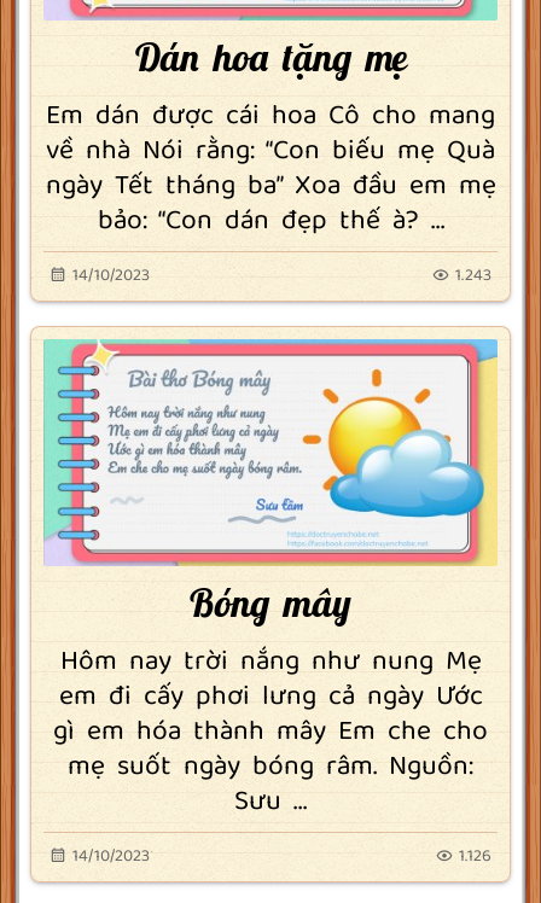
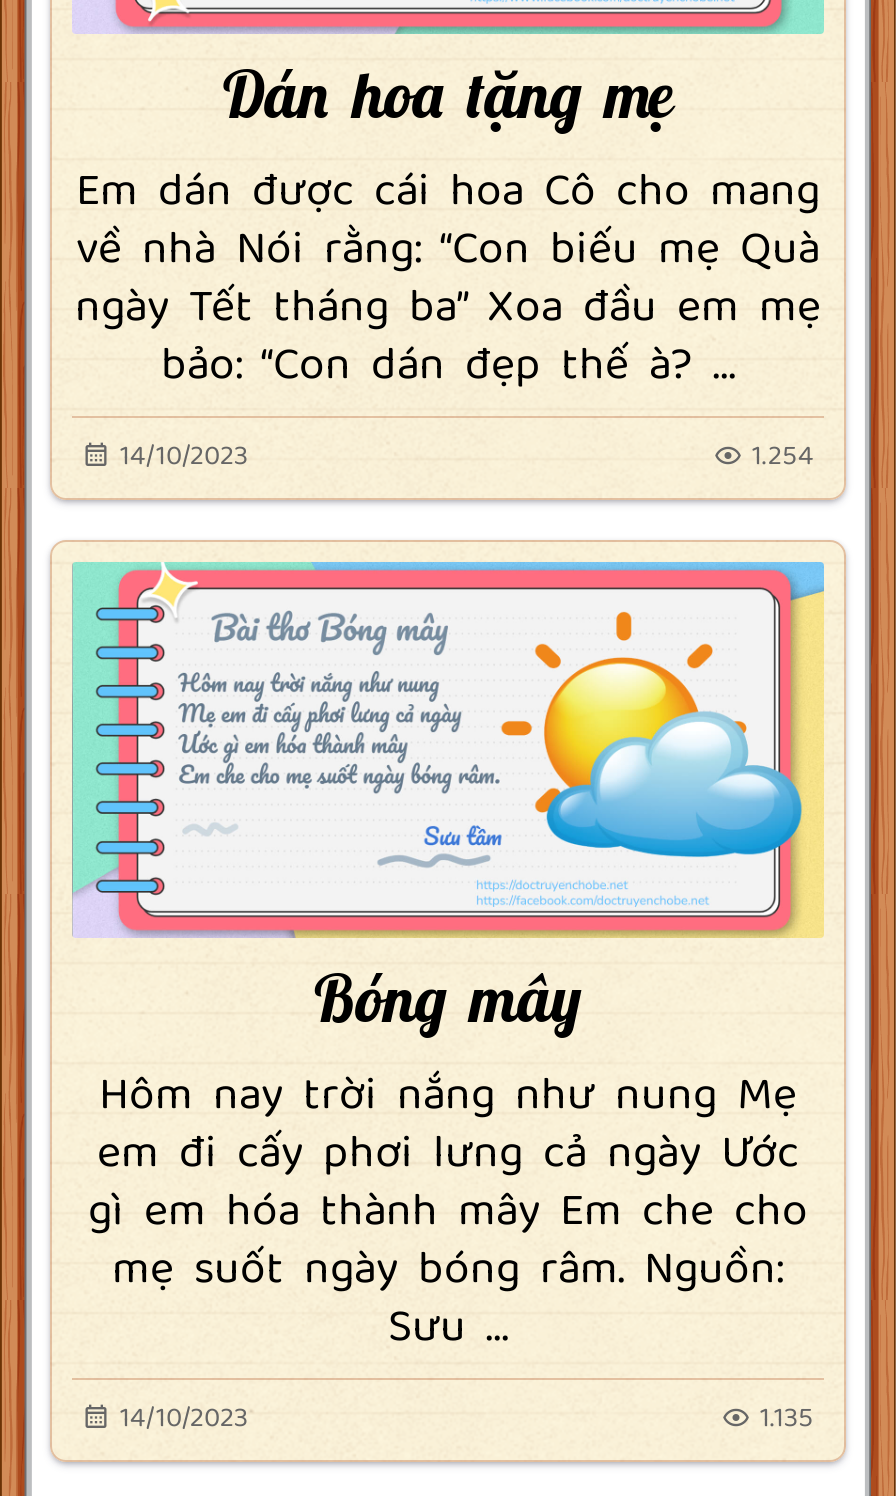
- 1.243
+ 1.254

- 1.126
+ 1.135
